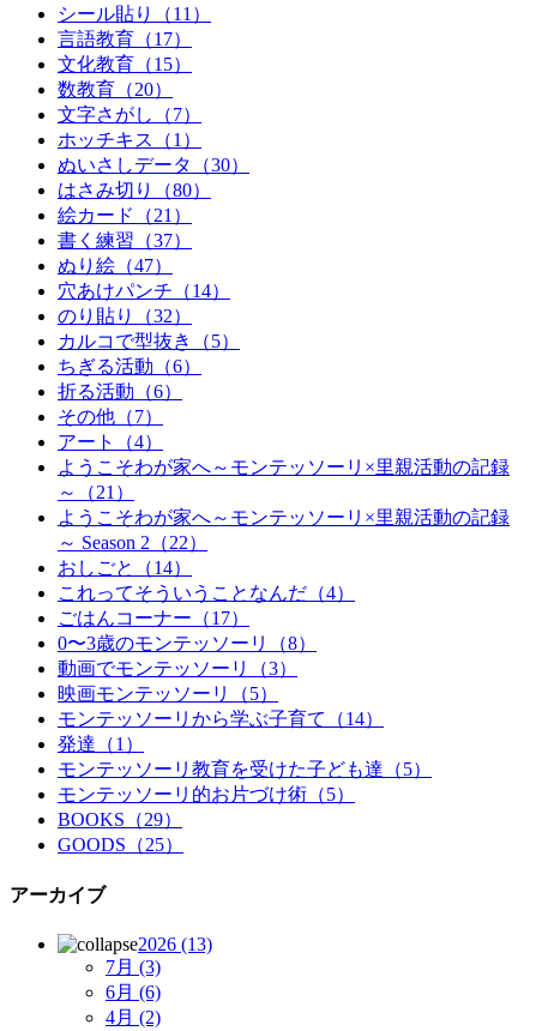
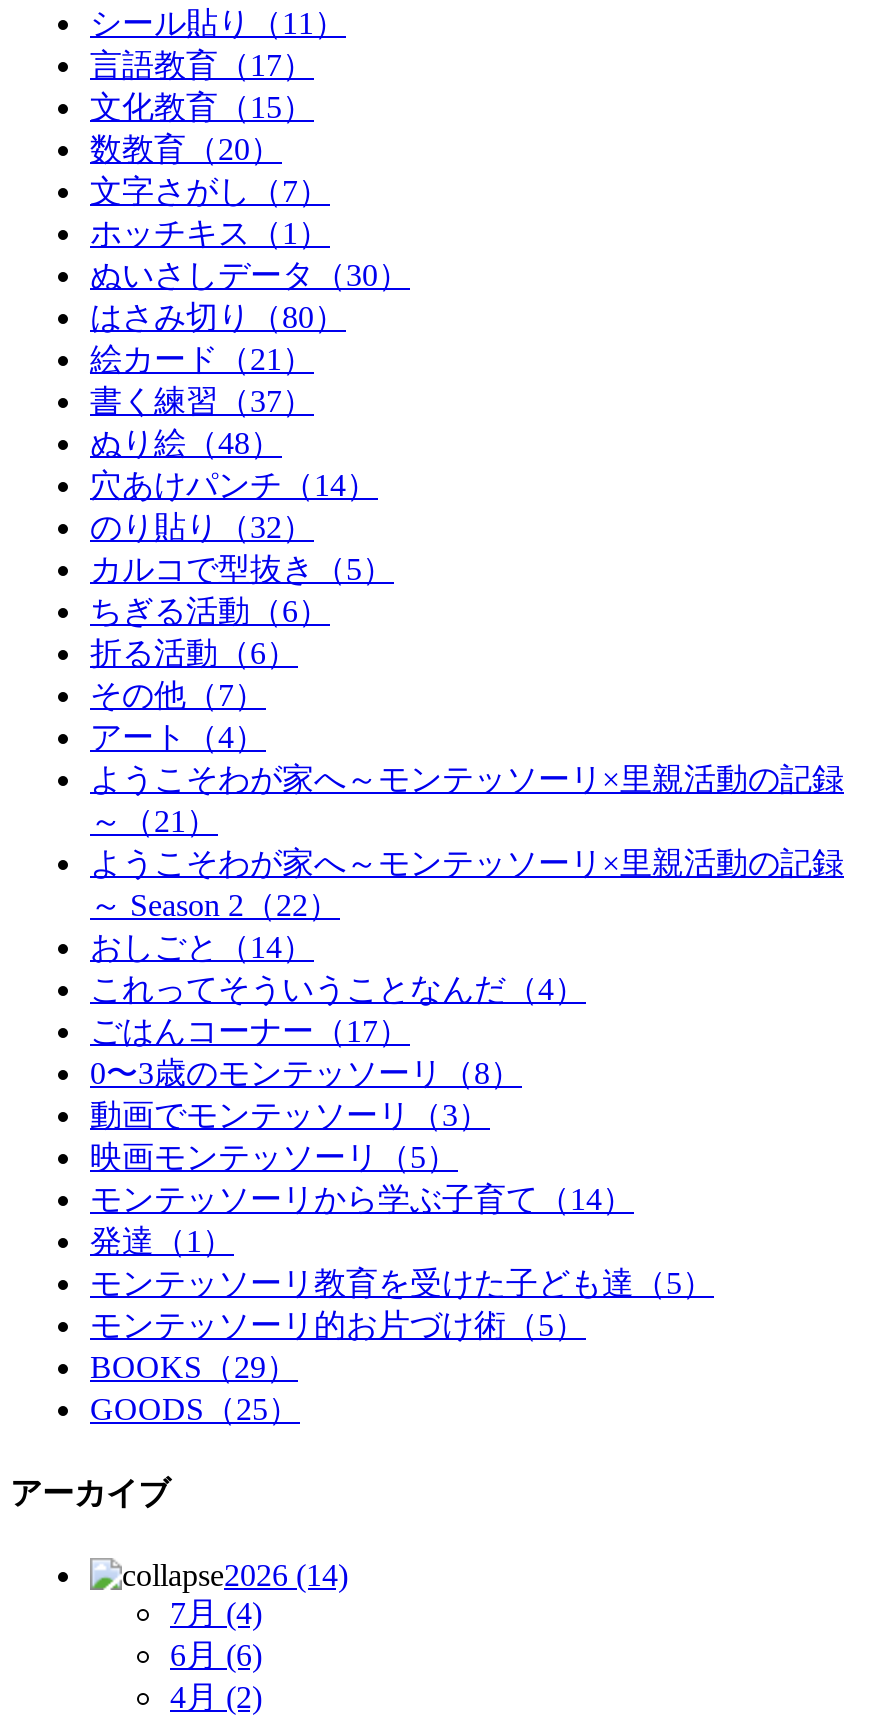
- ぬり絵（47）
+ ぬり絵（48）

- 2026 (13)
+ 2026 (14)

- 7月(3)
+ 7月(4)
